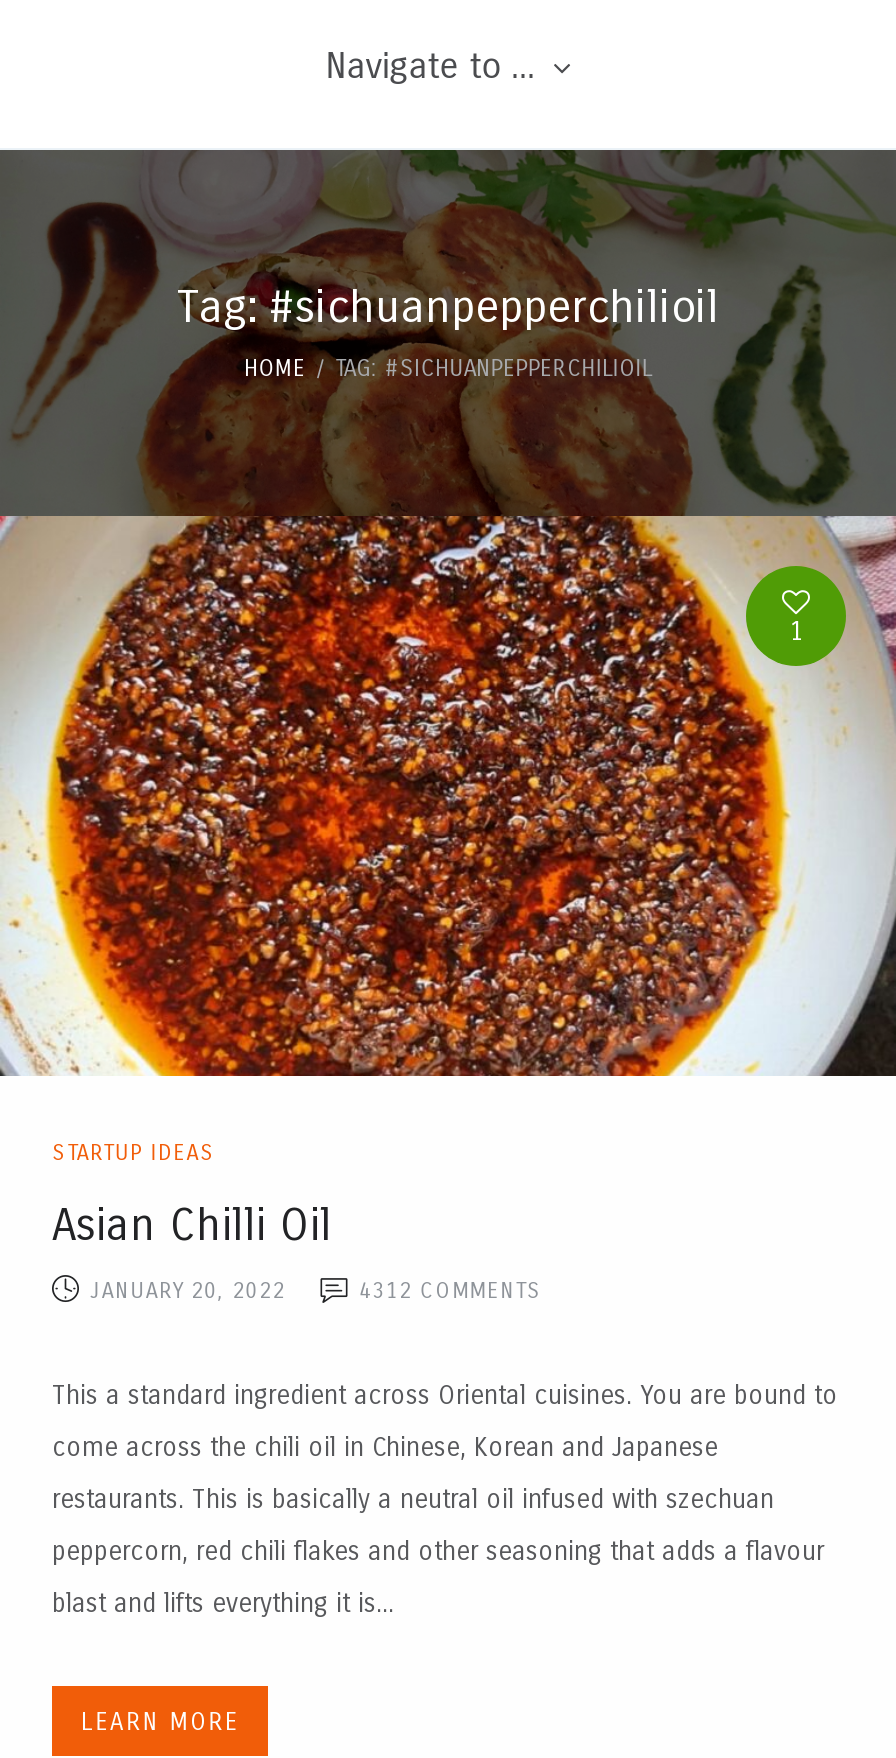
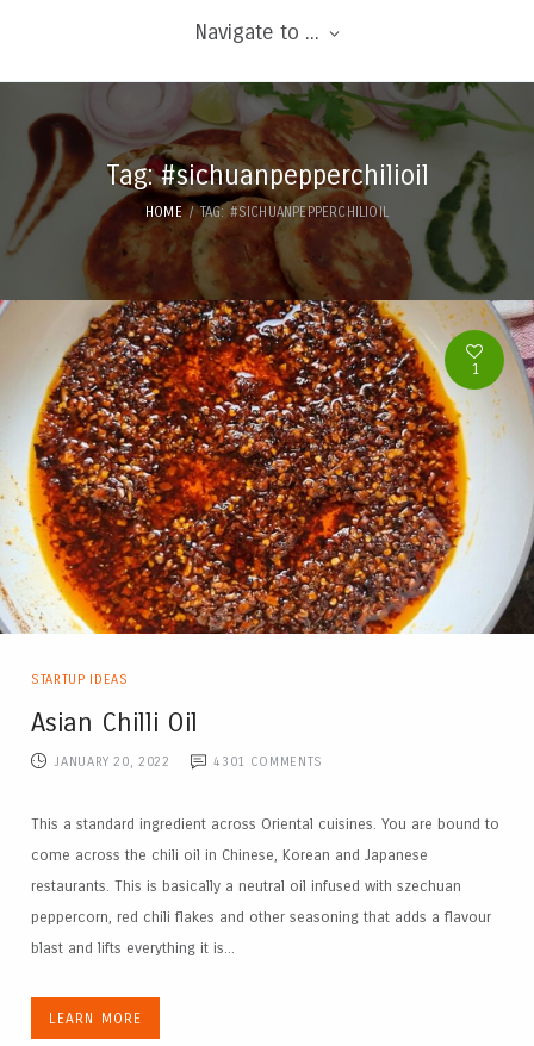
- 4312 COMMENTS
+ 4301 COMMENTS
